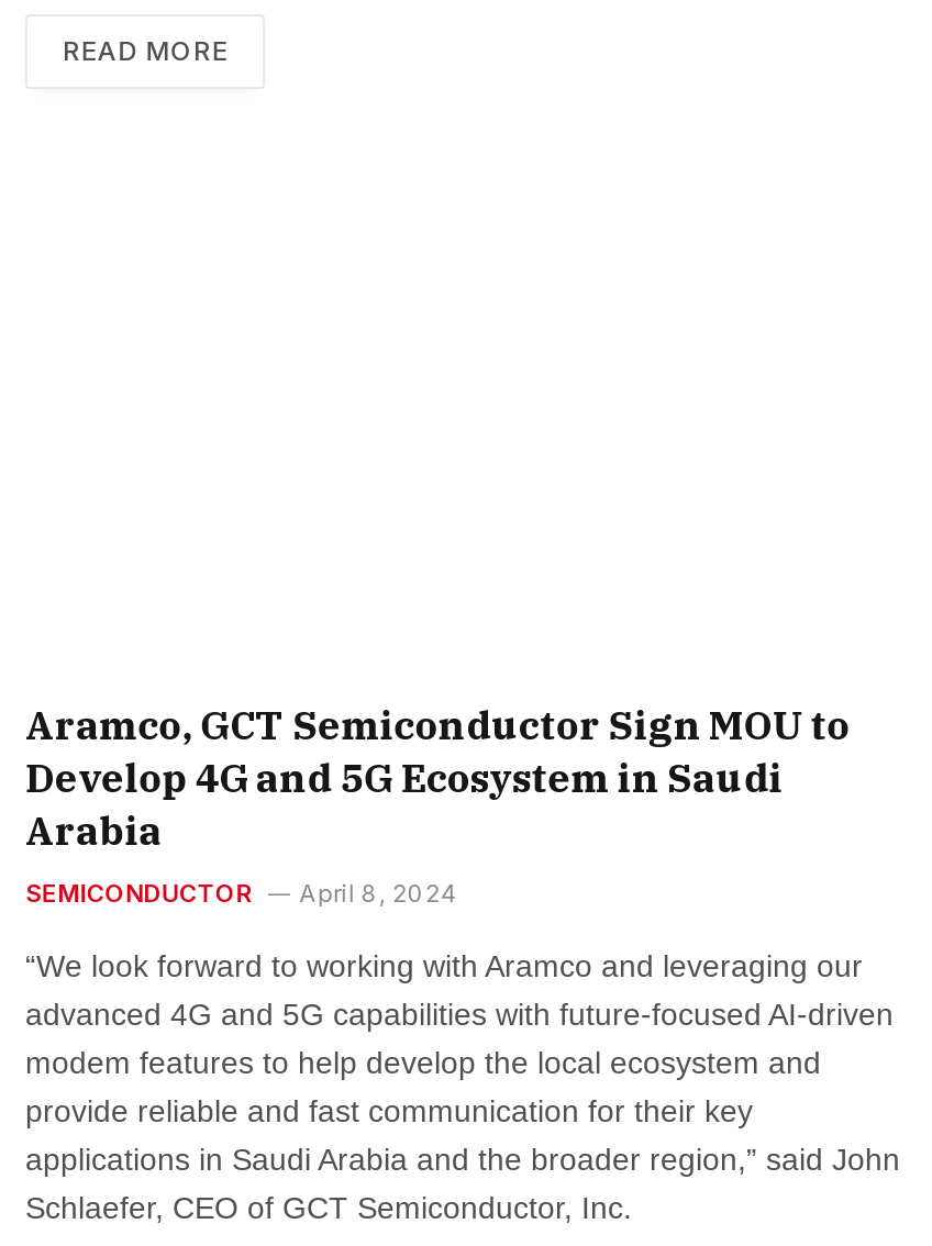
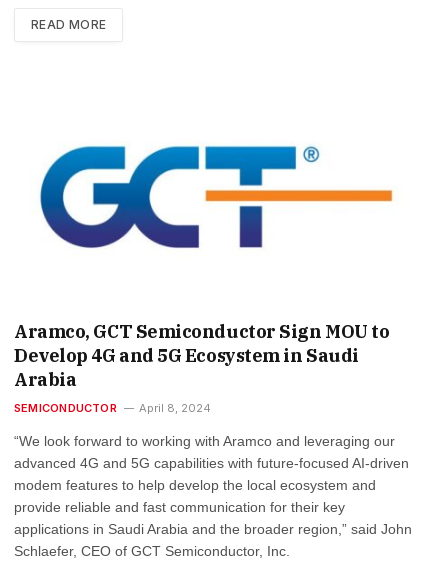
+ [image]
